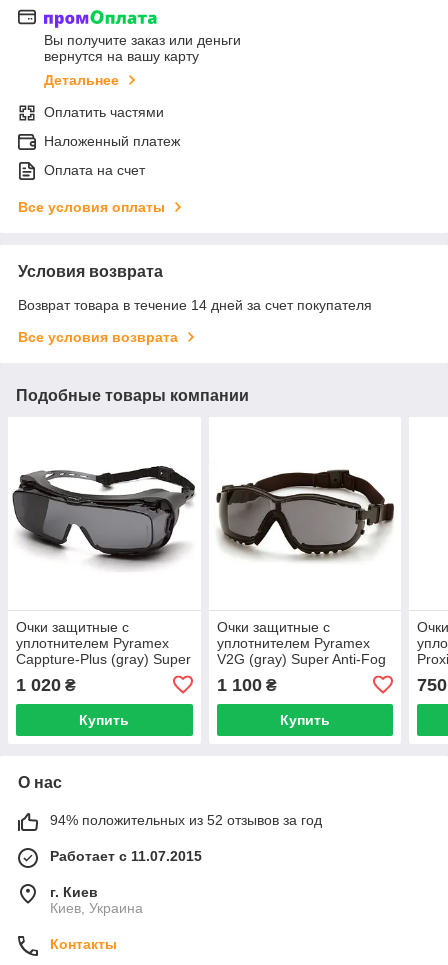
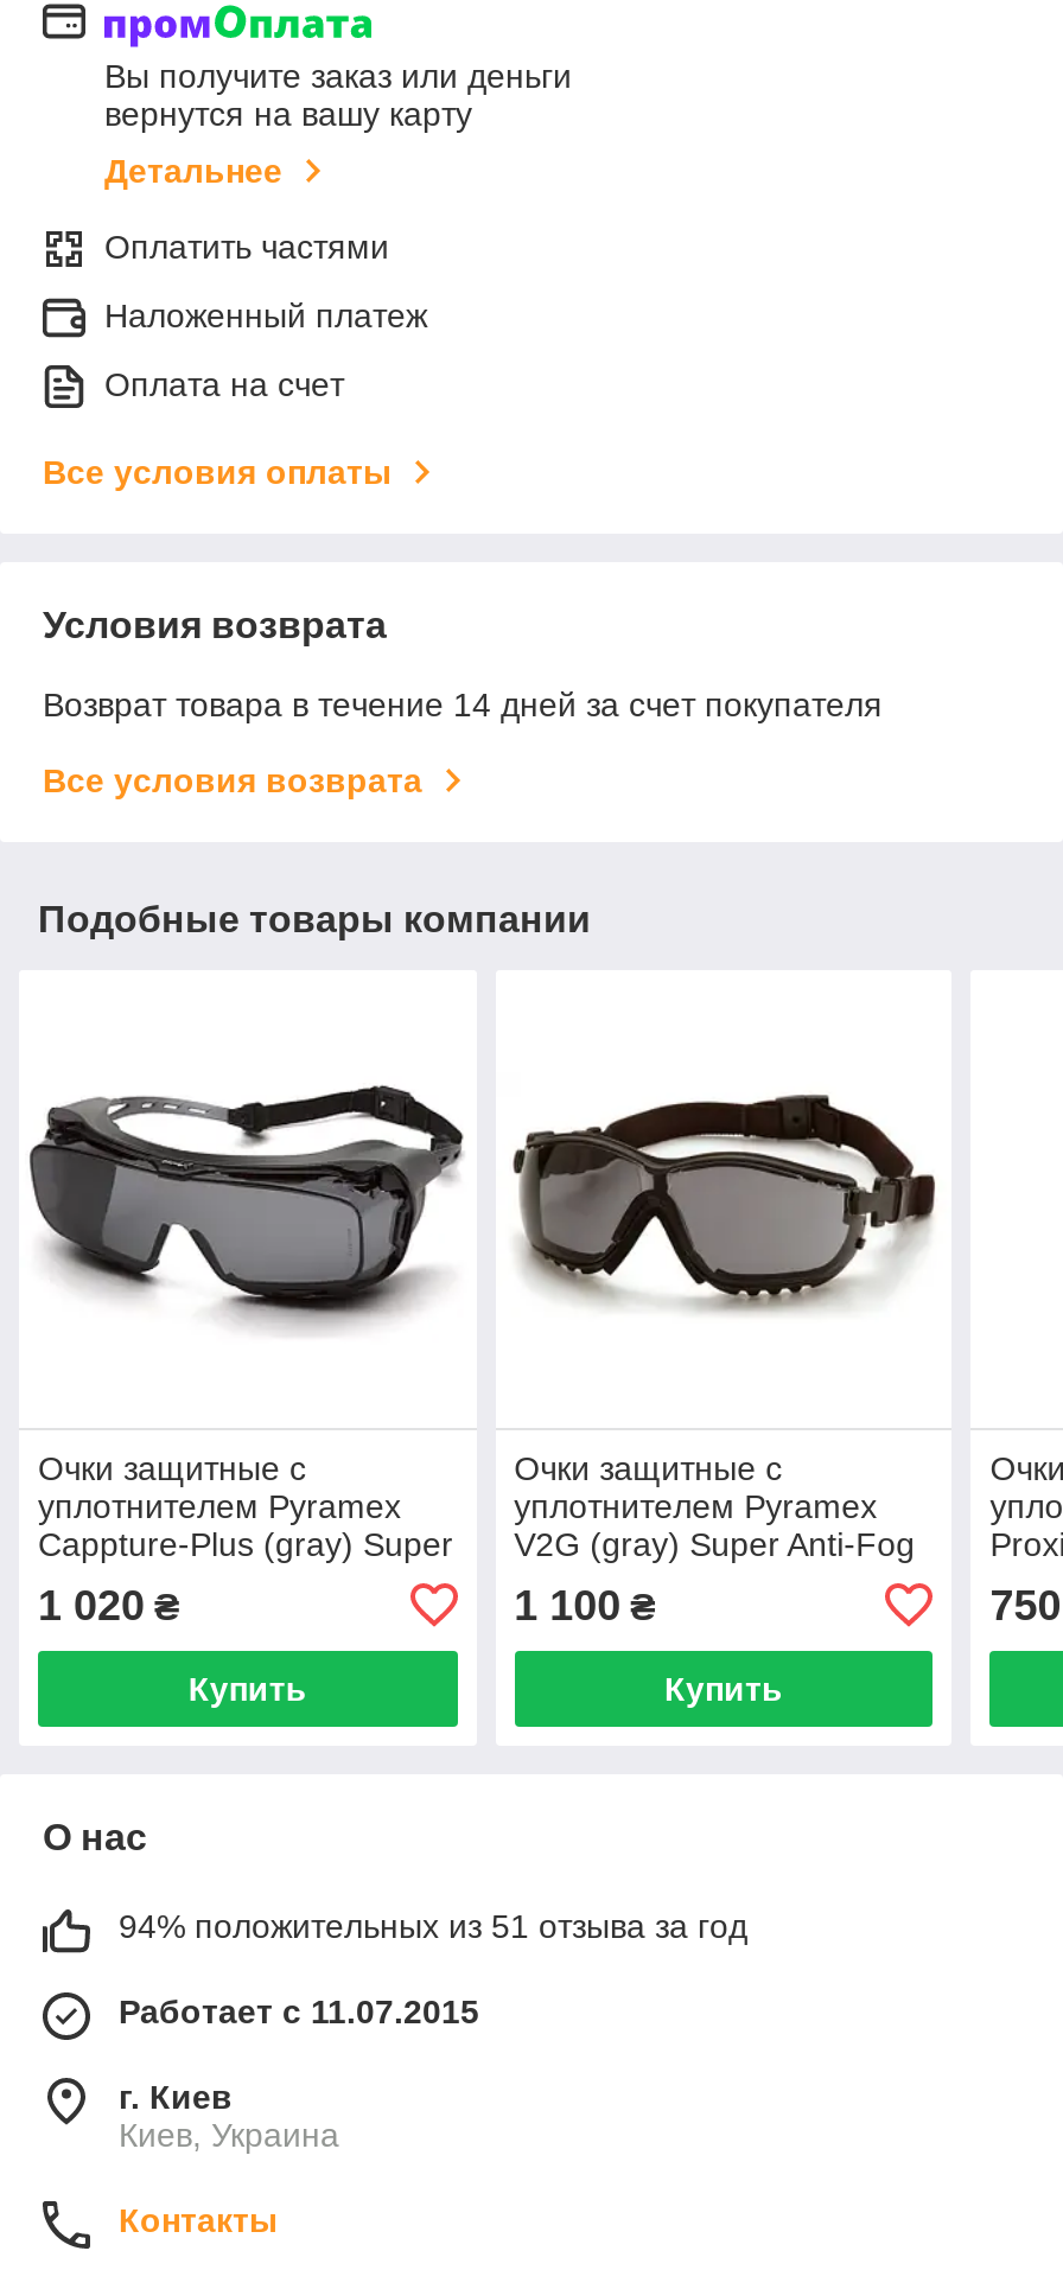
- 94% положительных из 52 отзывов за год
+ 94% положительных из 51 отзыва за год
